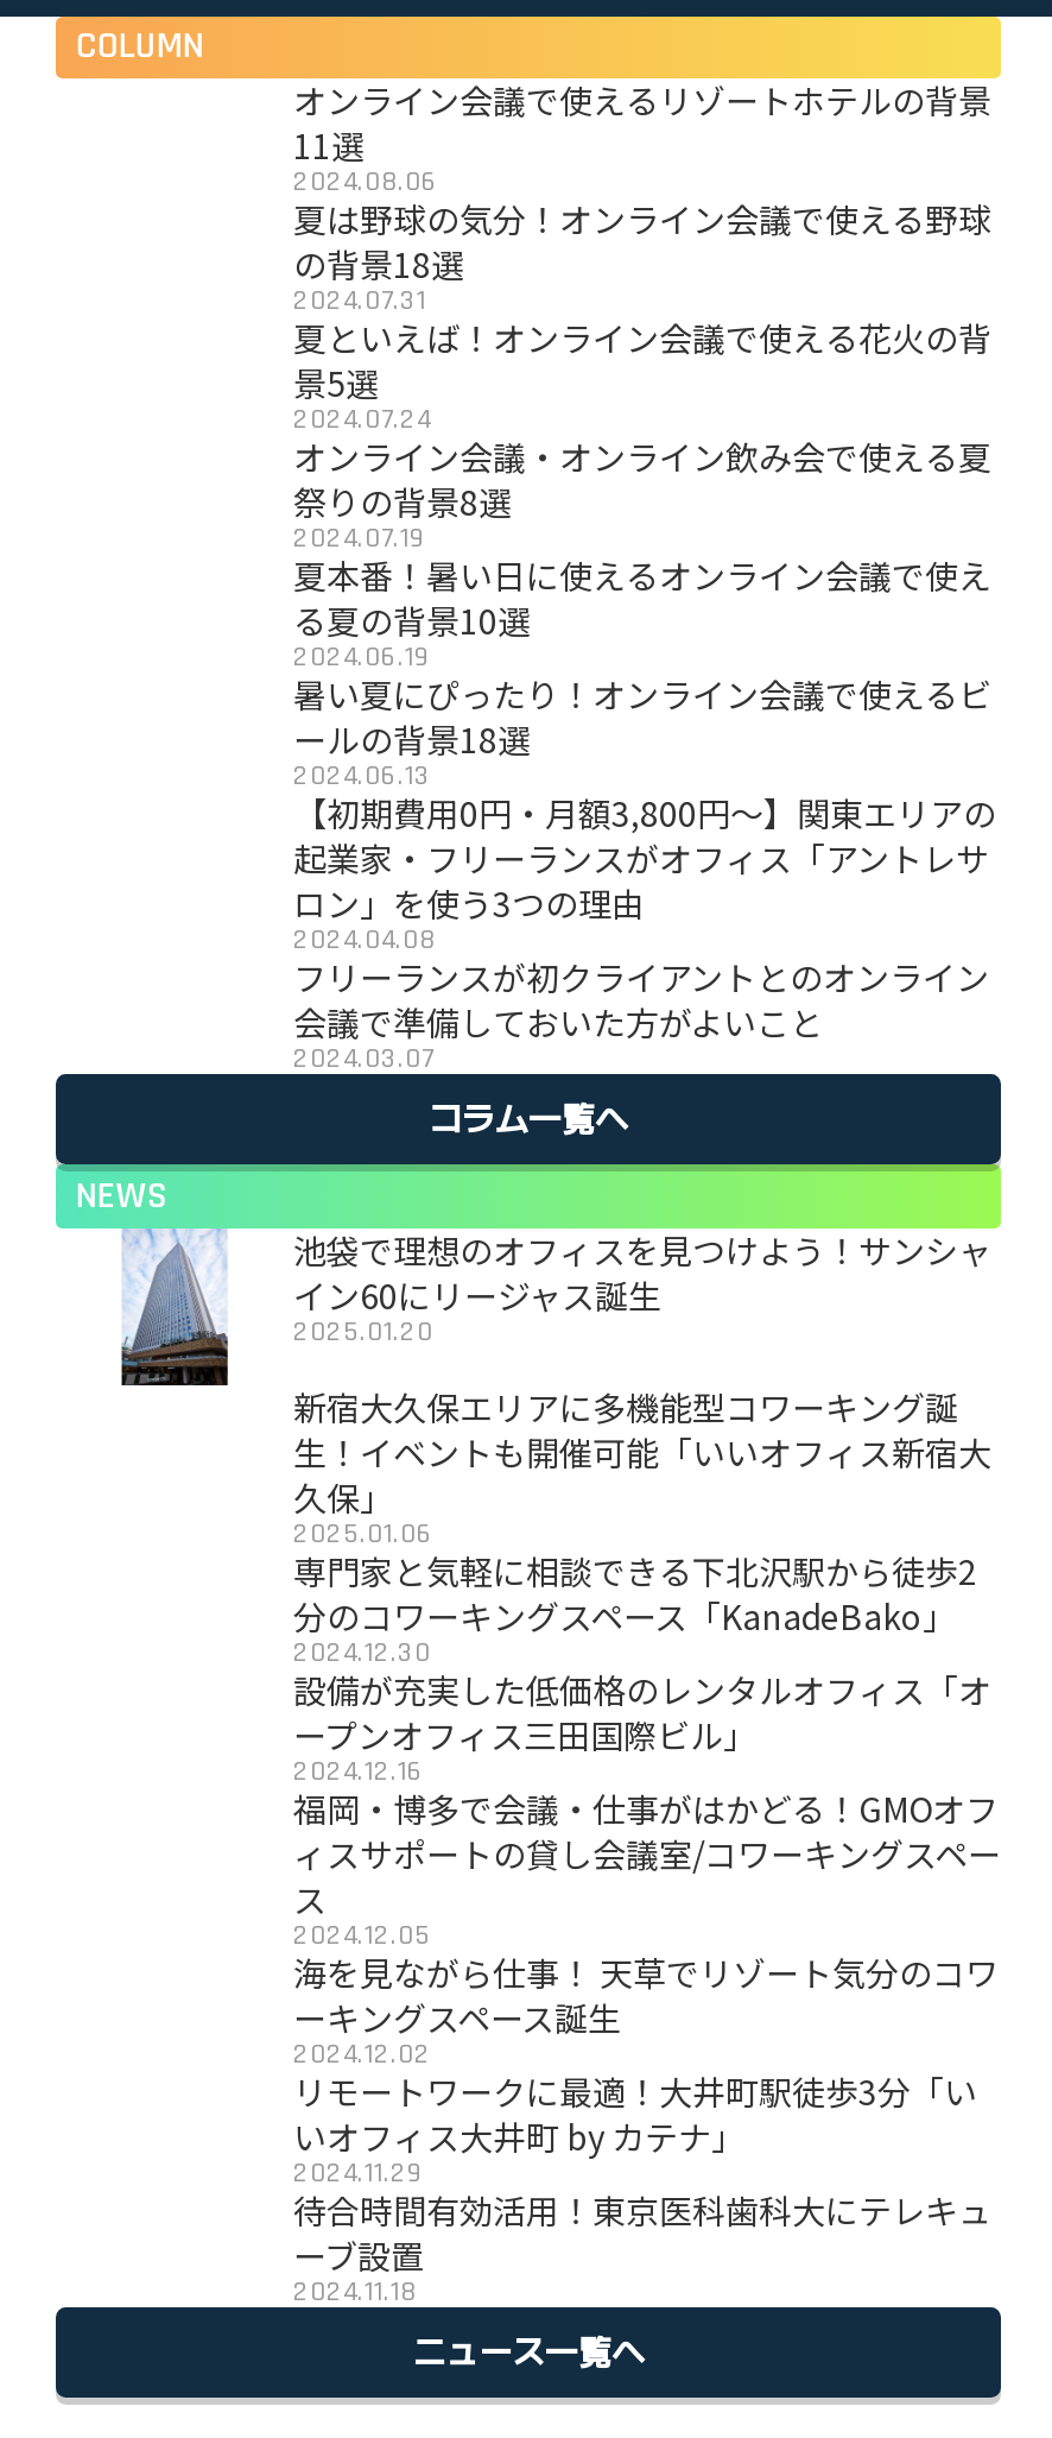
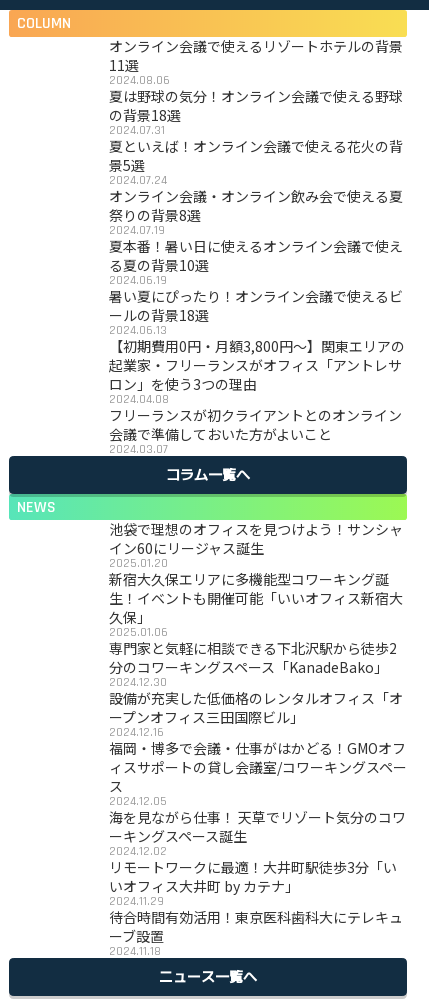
- [image]
